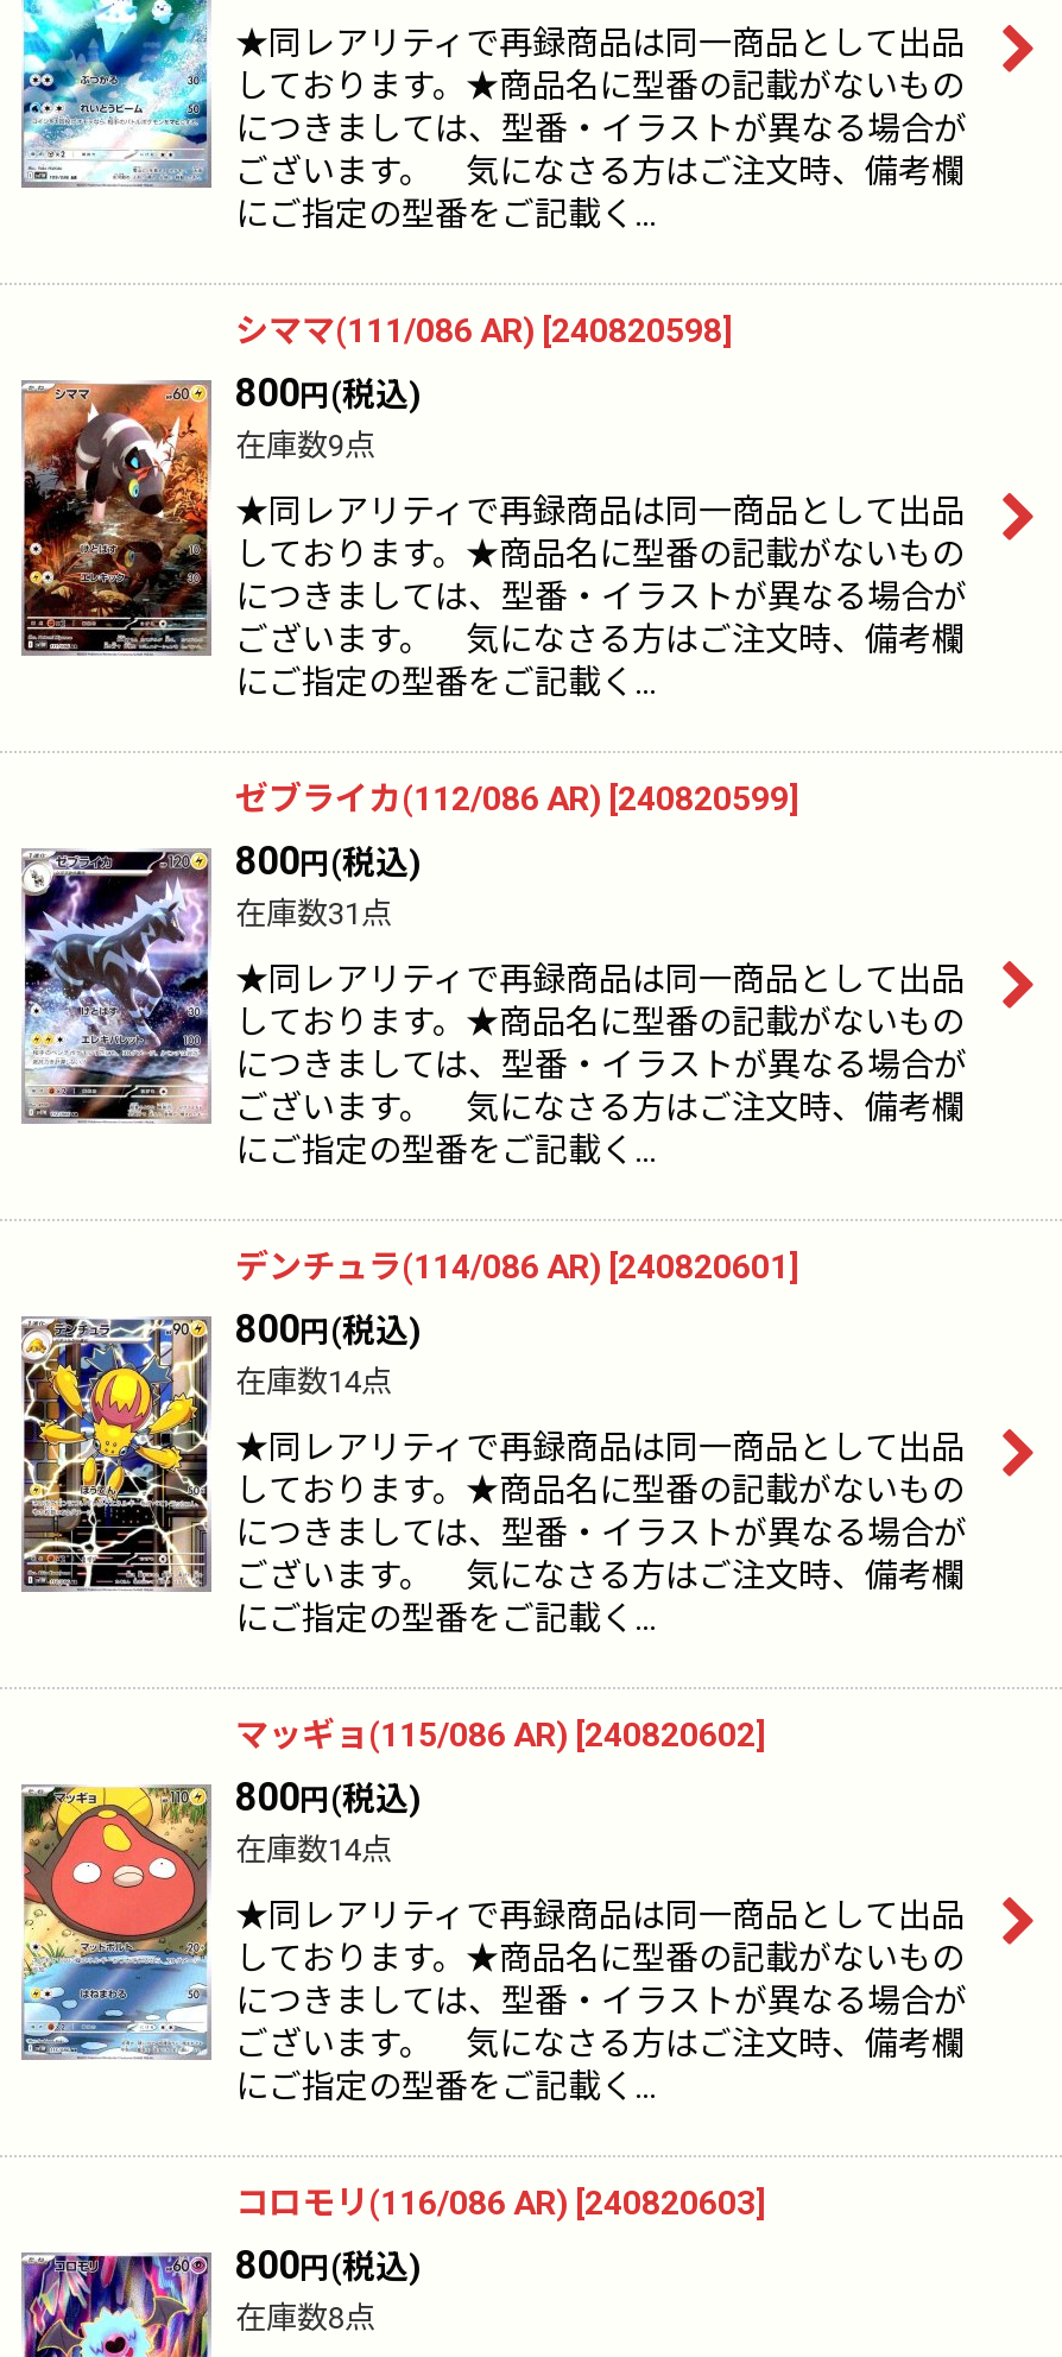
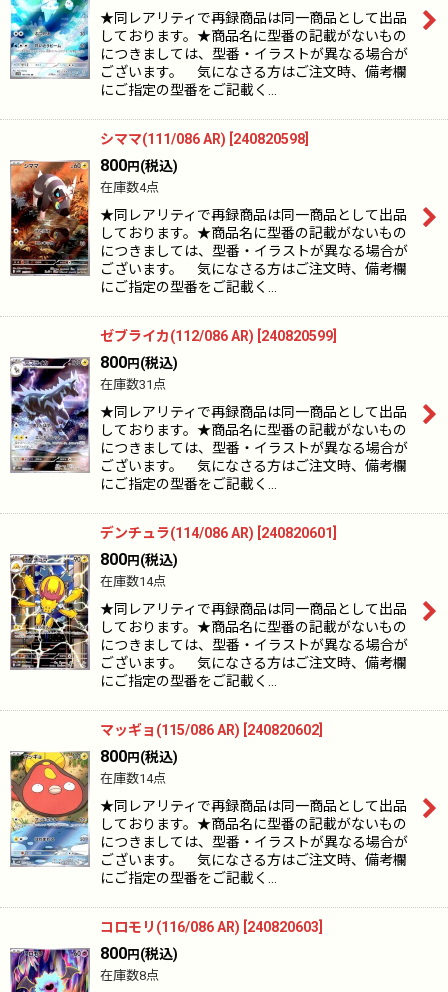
- 在庫数9点
+ 在庫数4点
